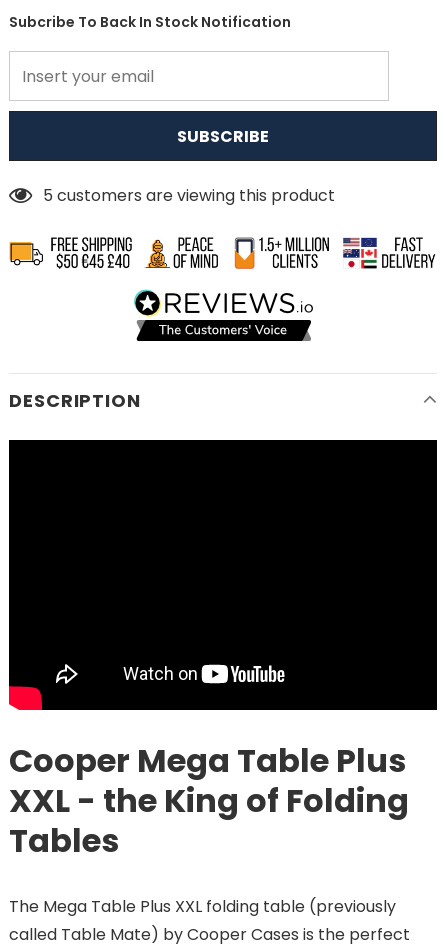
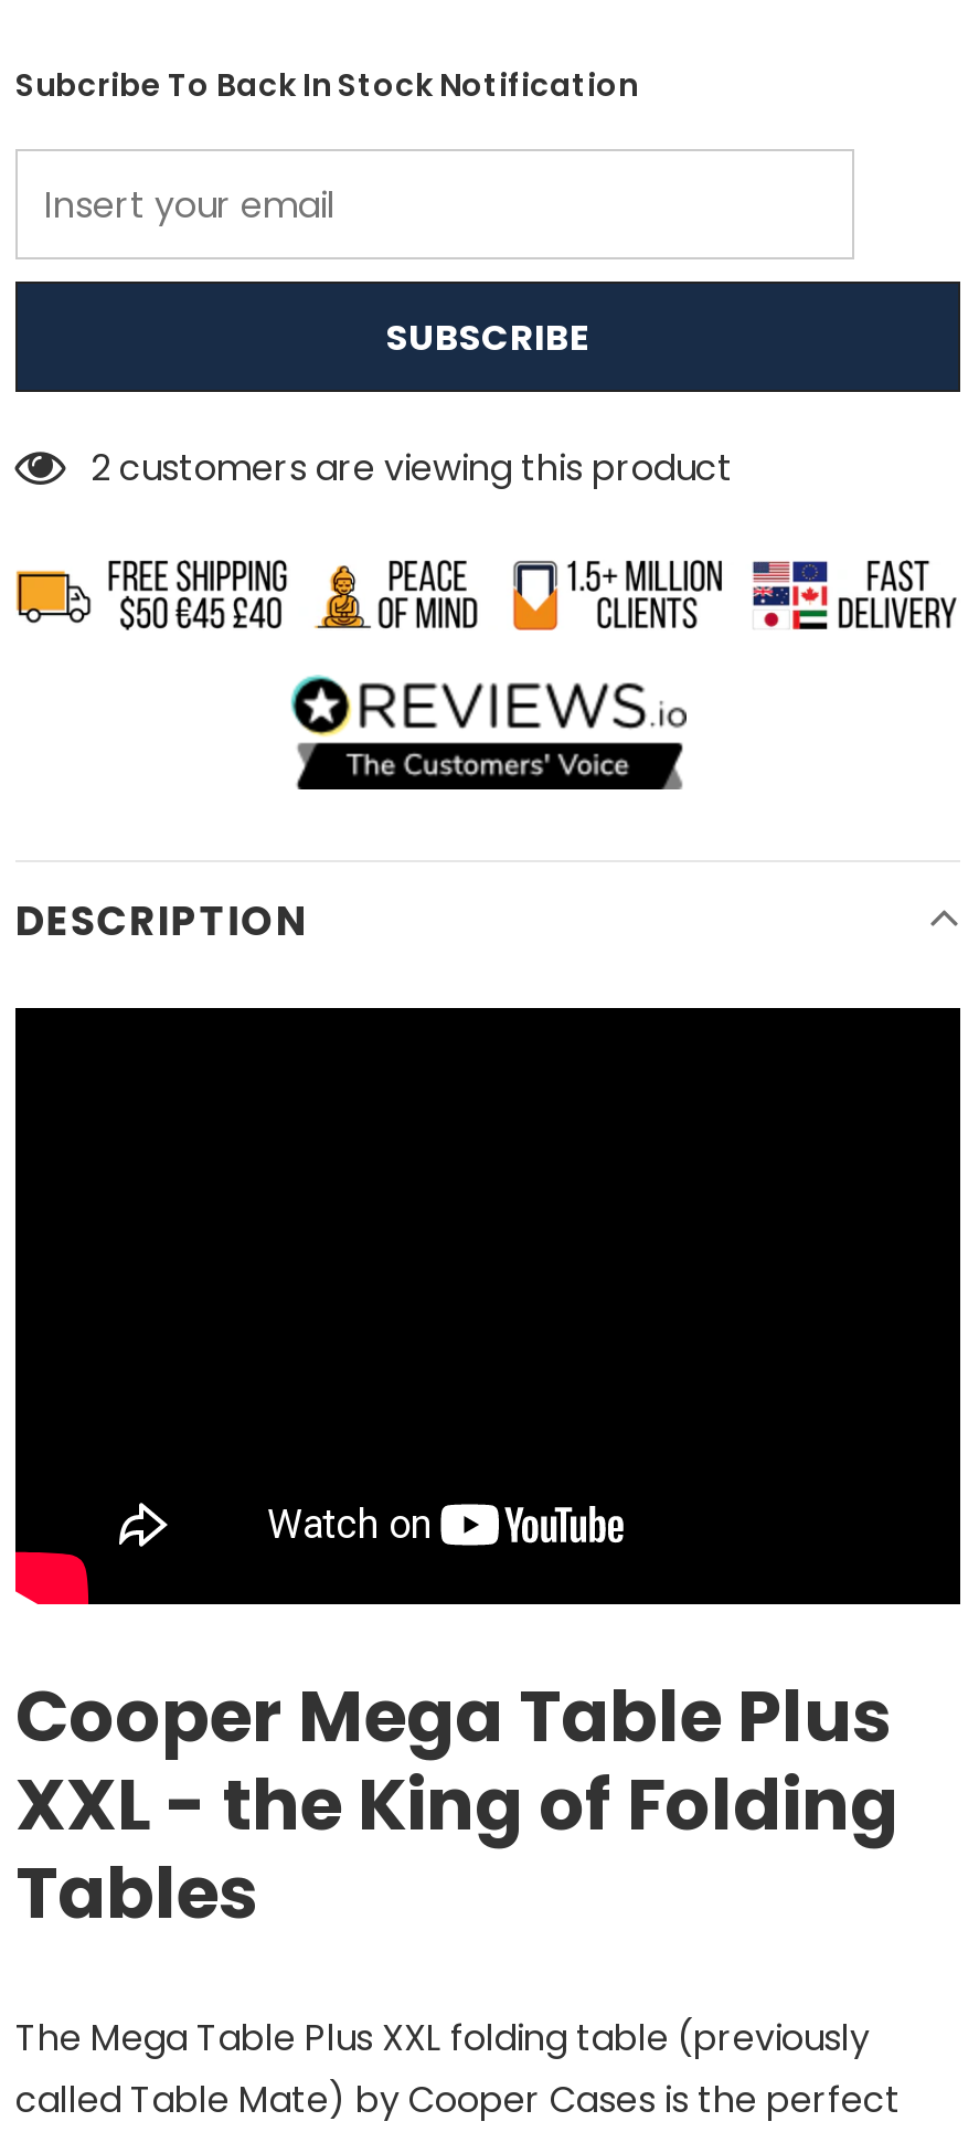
- 5 customers are viewing this product
+ 2 customers are viewing this product
